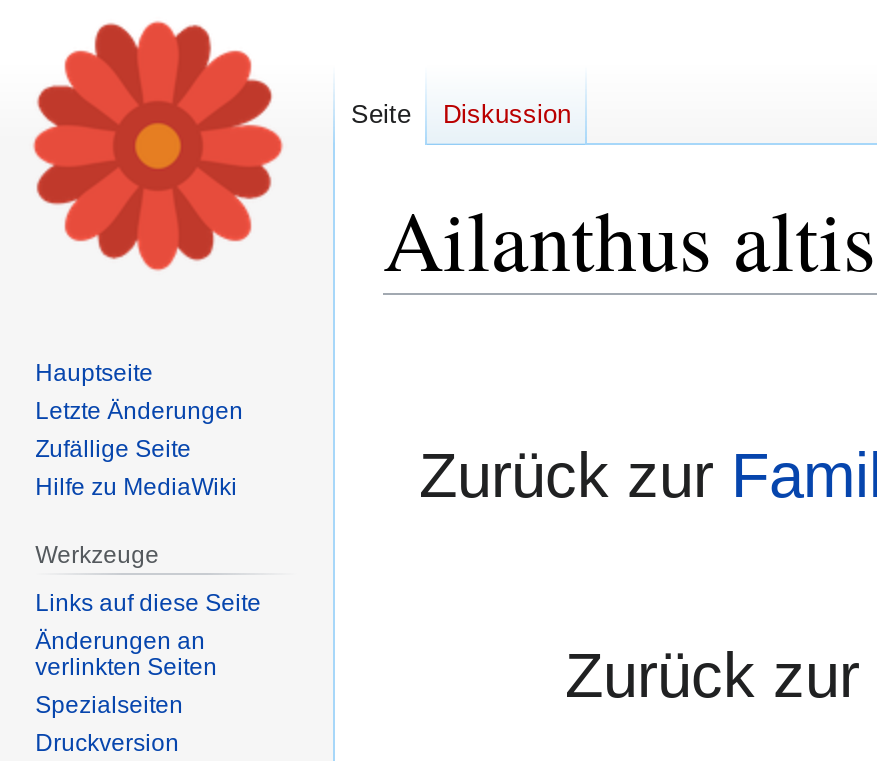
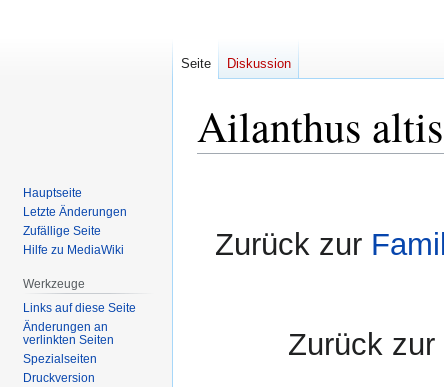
- [image]
